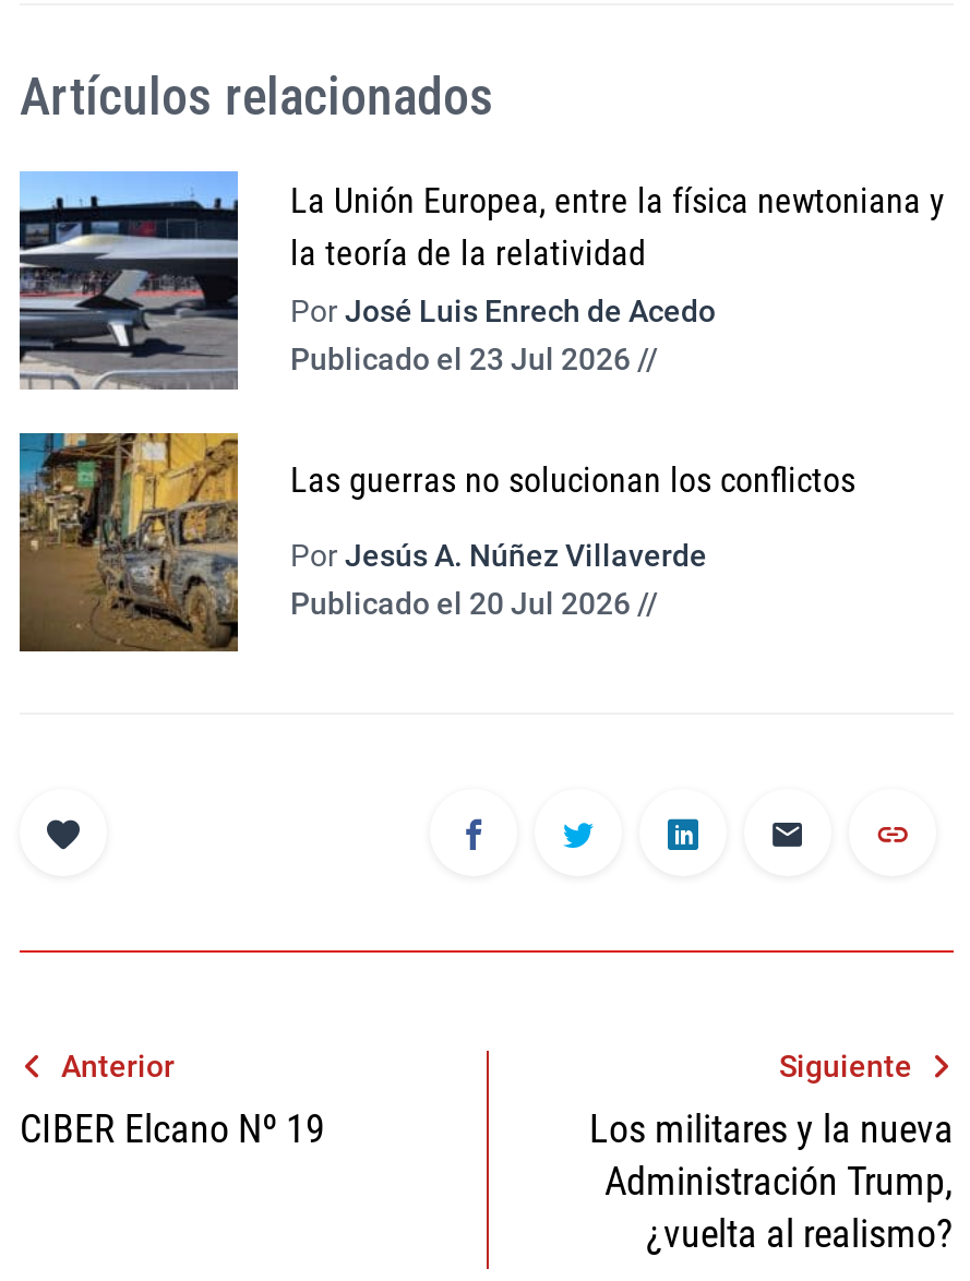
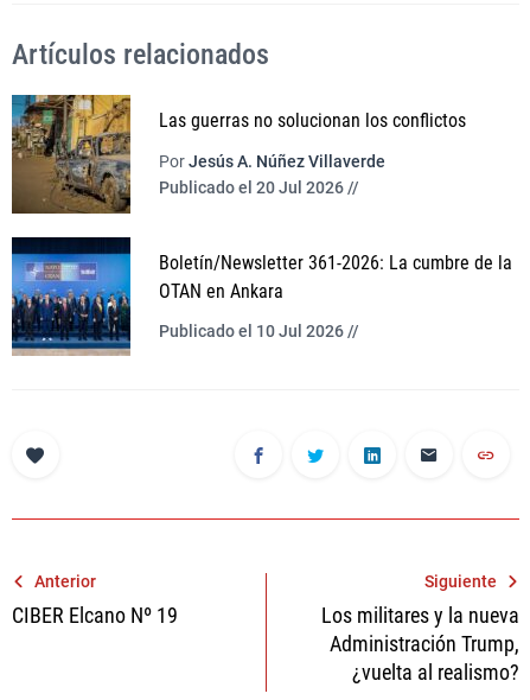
- [image]
- La Unión Europea, entre la física newtoniana y
- la teoría de la relatividad
- Por José Luis Enrech de Acedo
- Publicado el 23 Jul 2026 //

moved up: [image] | Las guerras no solucionan los conflictos | Por Jesús A. Núñez Villaverde | Publicado el 20 Jul 2026 //

+ [image]
+ Boletín/Newsletter 361-2026: La cumbre de la
+ OTAN en Ankara
+ Publicado el 10 Jul 2026 //
